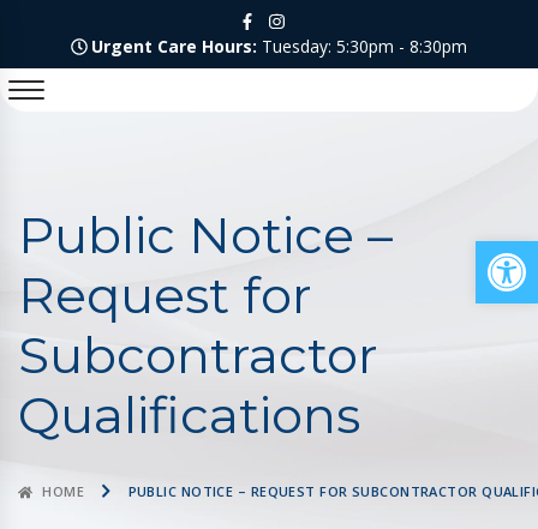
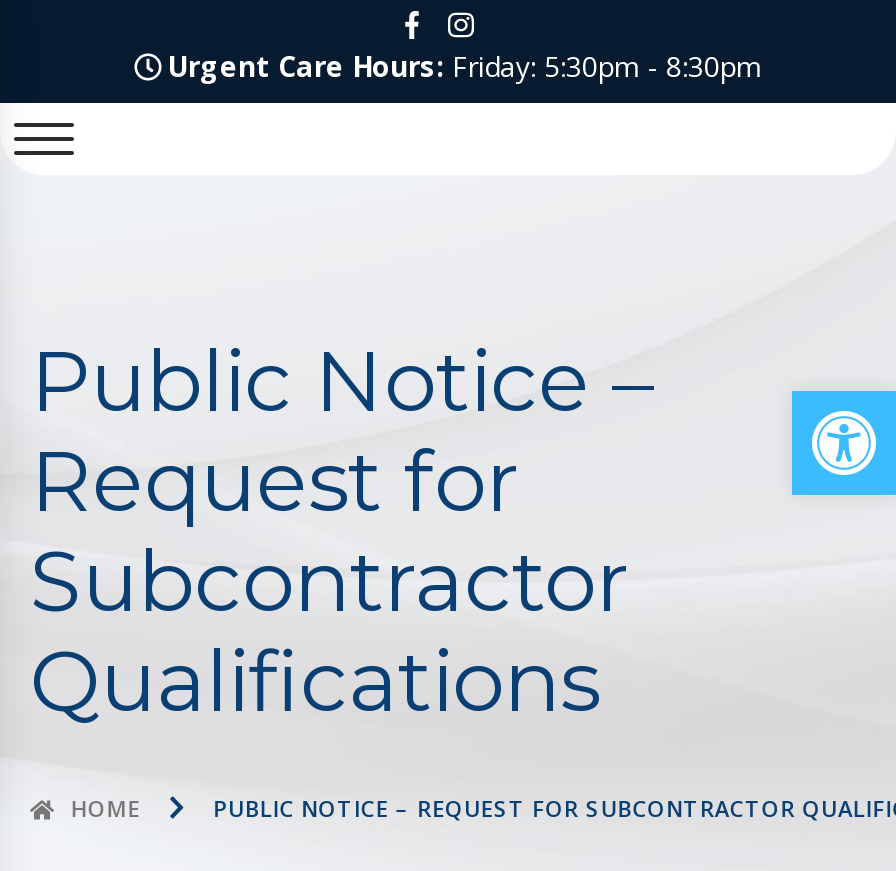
- Urgent Care Hours: Tuesday: 5:30pm - 8:30pm
+ Urgent Care Hours: Friday: 5:30pm - 8:30pm
